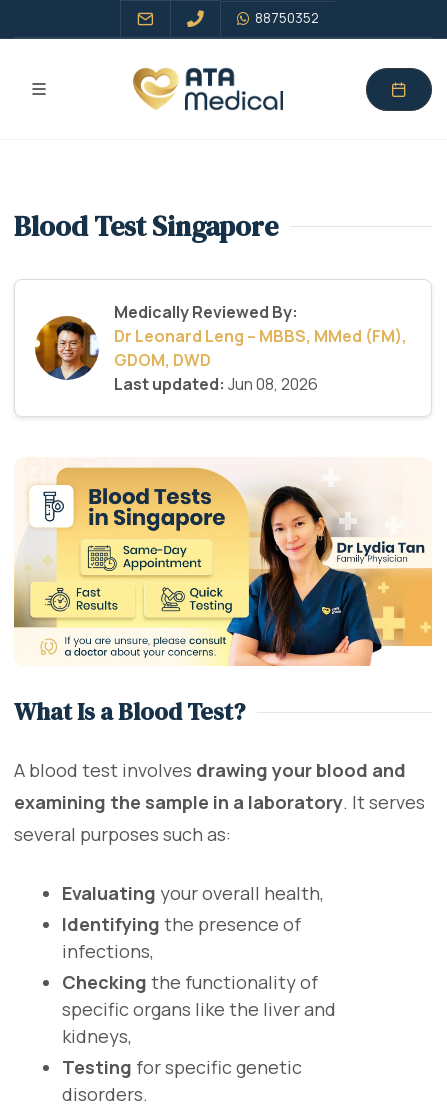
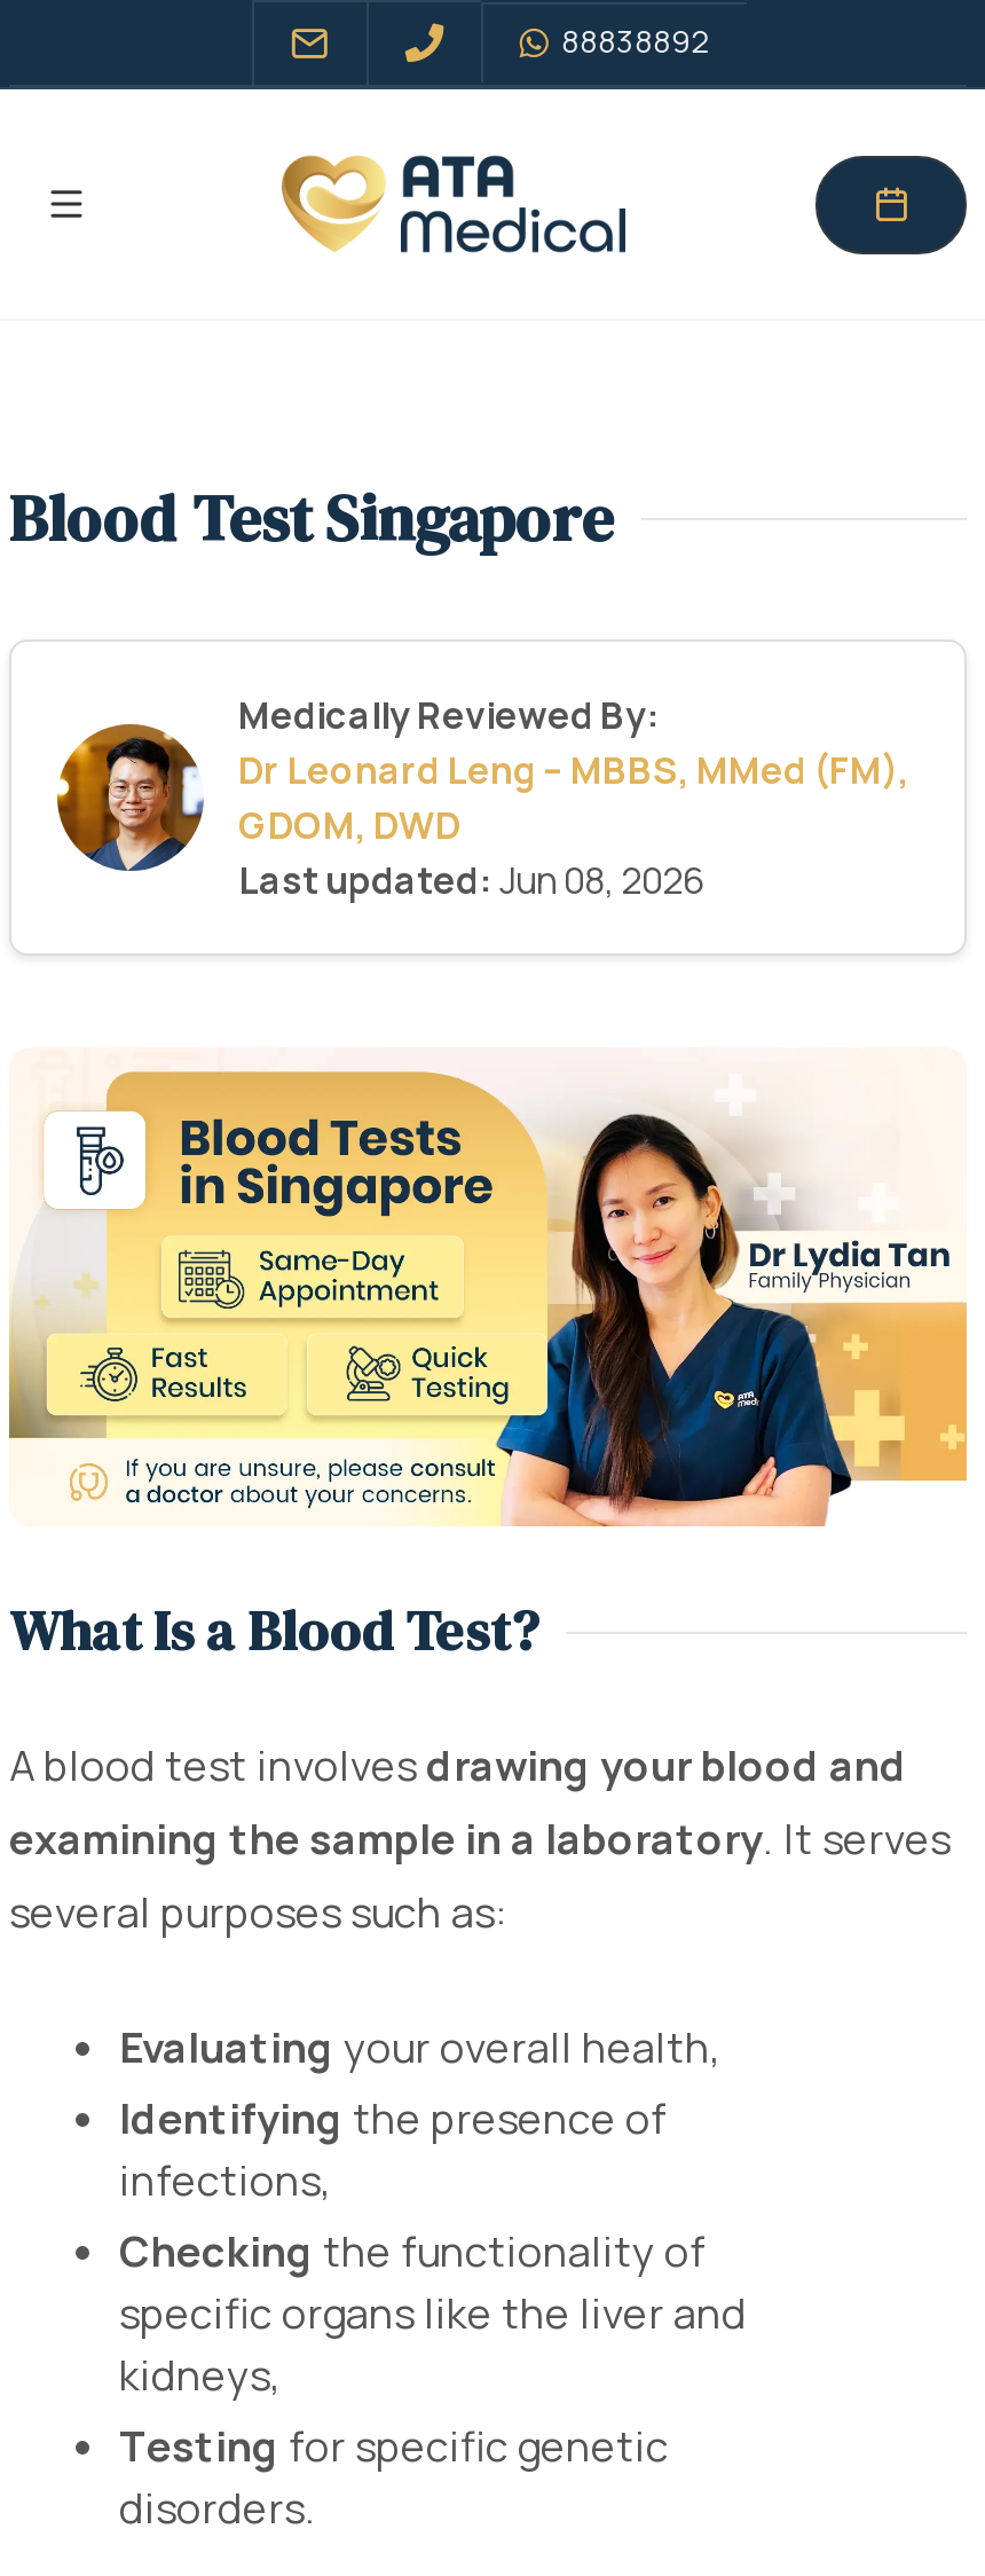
- 88750352
+ 88838892
